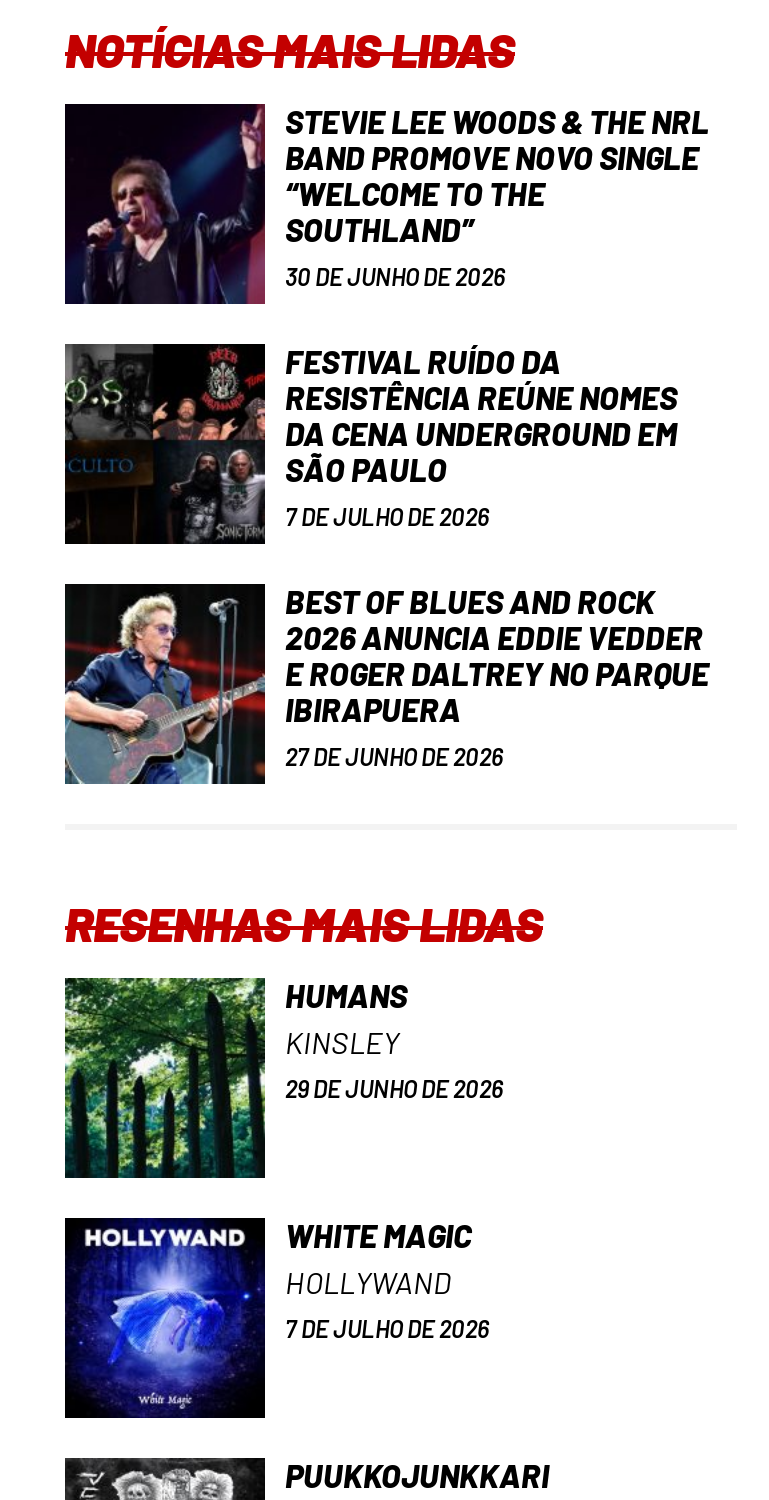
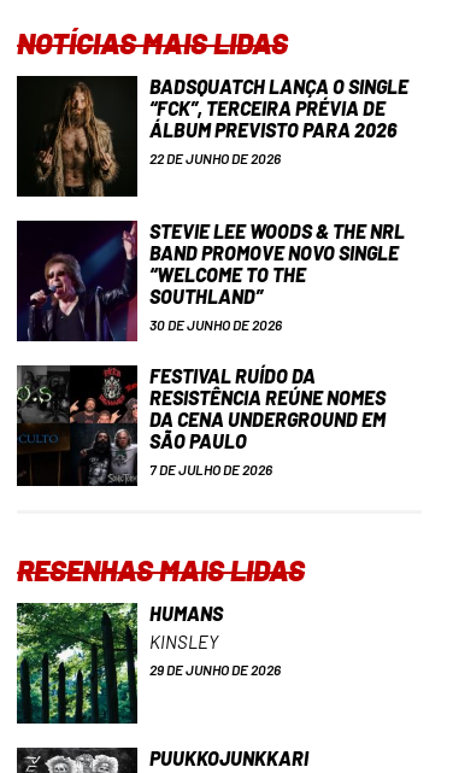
+ [image]
+ BADSQUATCH LANÇA O SINGLE
+ “FCK”, TERCEIRA PRÉVIA DE
+ ÁLBUM PREVISTO PARA 2026
+ 22 DE JUNHO DE 2026

moved down: [image] | STEVIE LEE WOODS & THE NRL | BAND PROMOVE NOVO SINGLE | ... | SÃO PAULO | 7 DE JULHO DE 2026

- [image]
- BEST OF BLUES AND ROCK
- 2026 ANUNCIA EDDIE VEDDER
- E ROGER DALTREY NO PARQUE
- IBIRAPUERA
- 27 DE JUNHO DE 2026

- [image]
- WHITE MAGIC
- HOLLYWAND
- 7 DE JULHO DE 2026
